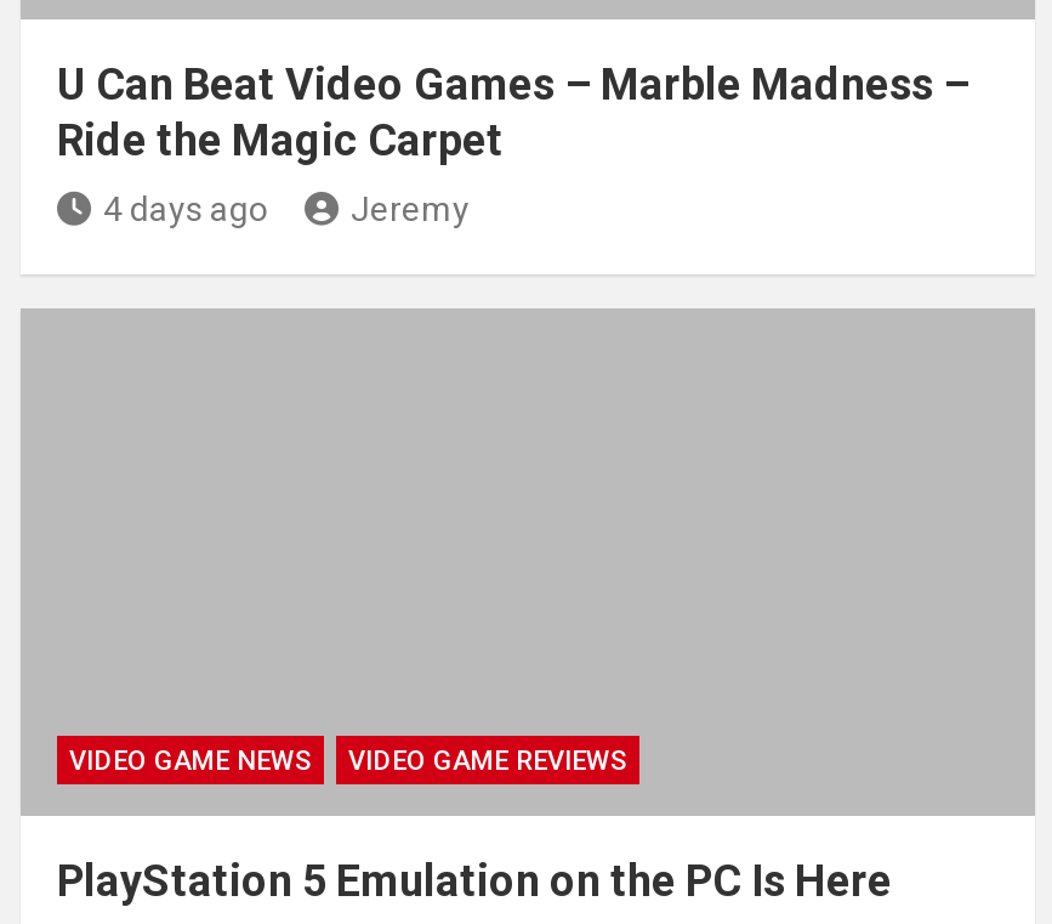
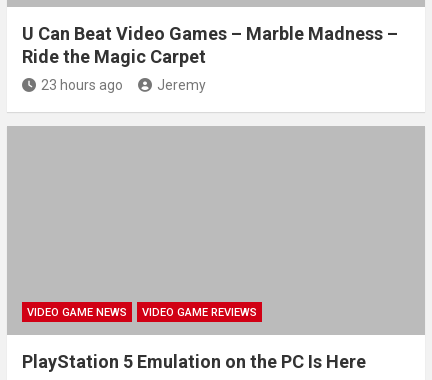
- 4 days ago
+ 23 hours ago
